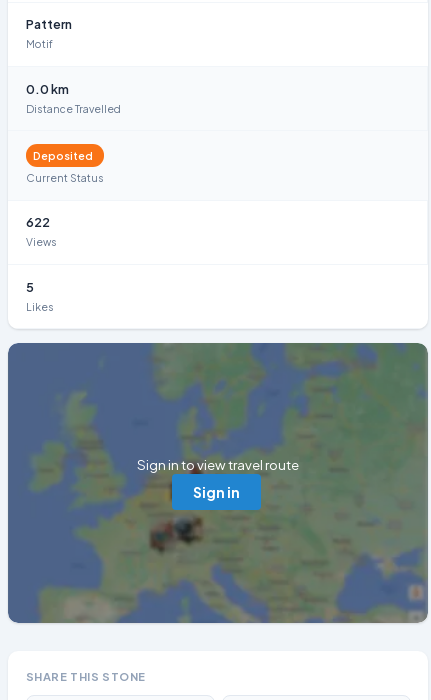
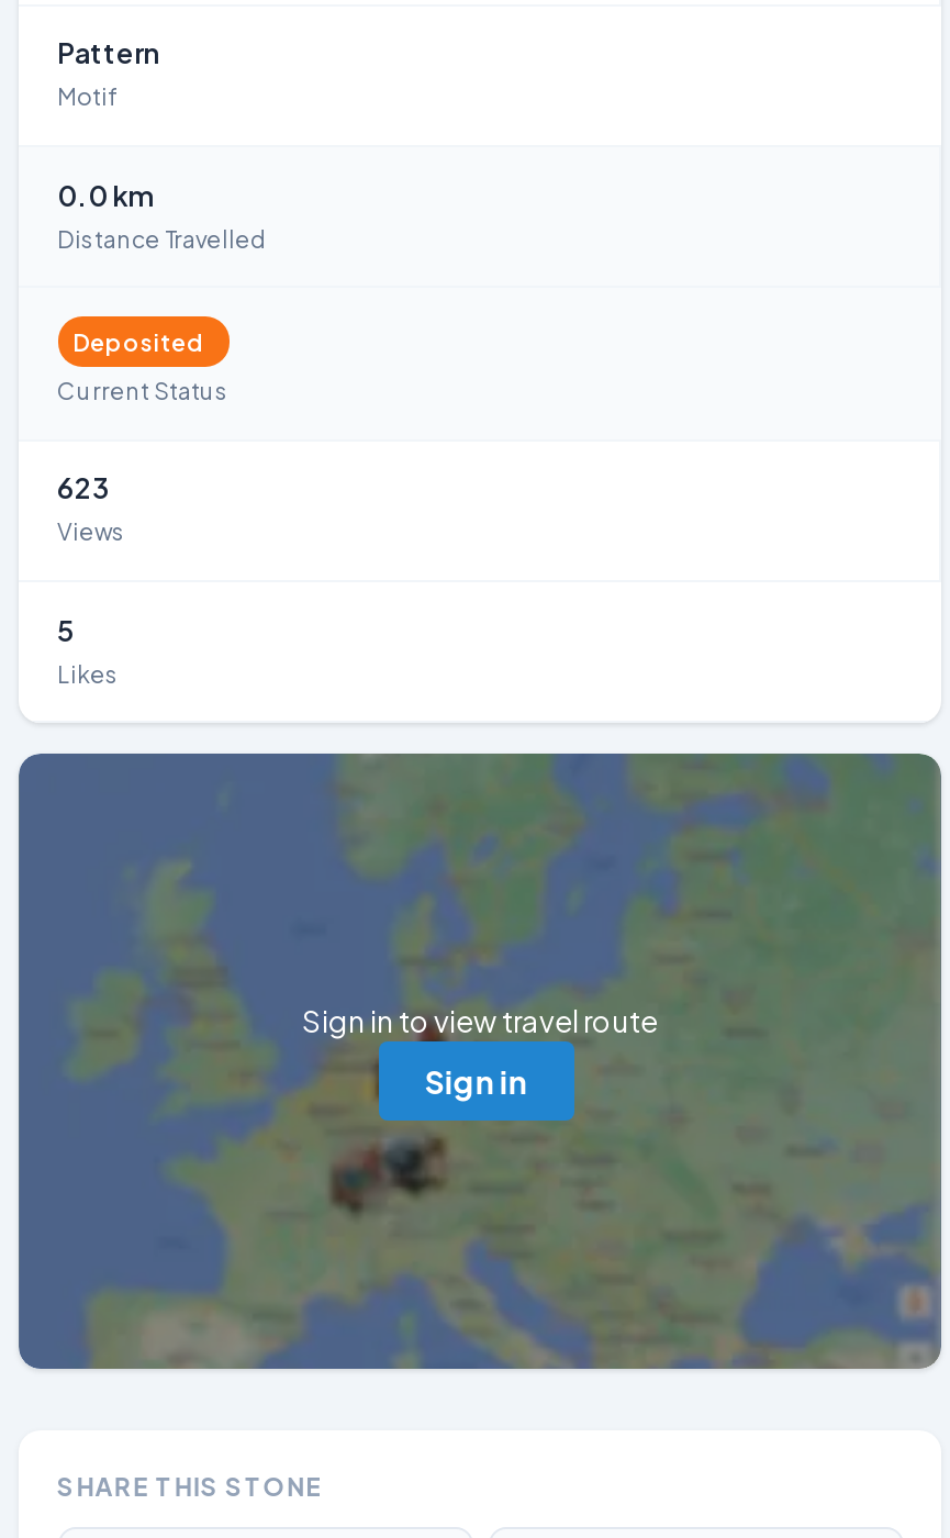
- 622
+ 623
